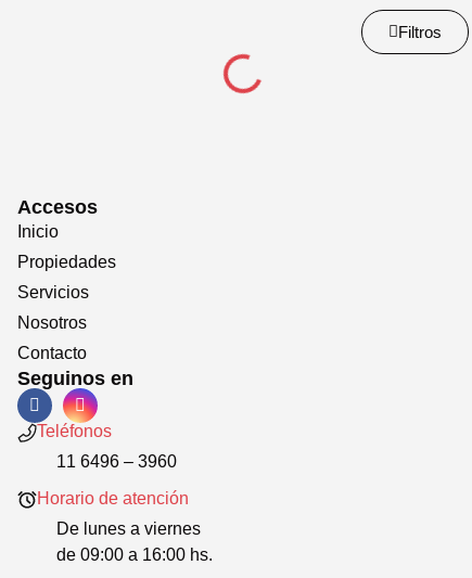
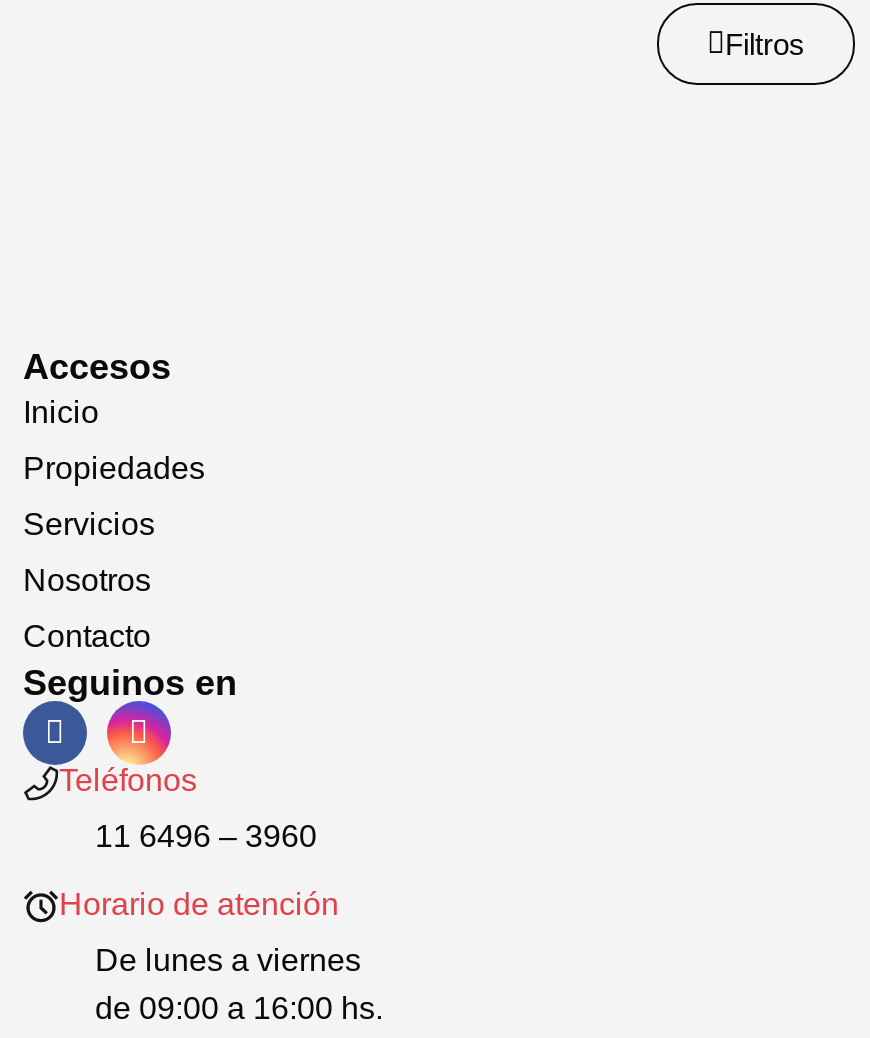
- [image]
